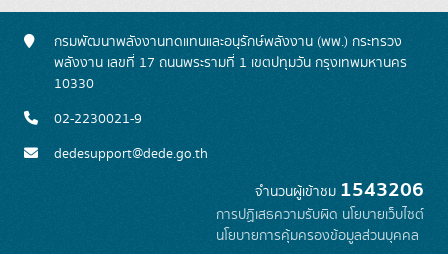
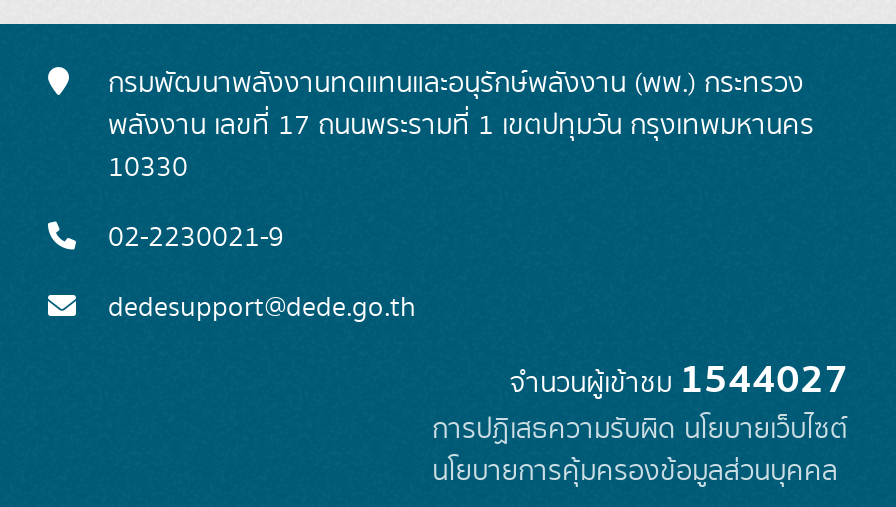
- จำนวนผู้เข้าชม1543206
+ จำนวนผู้เข้าชม1544027
